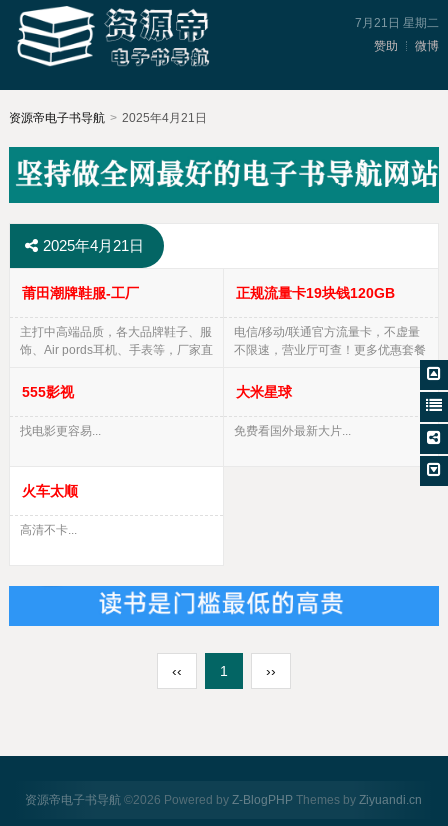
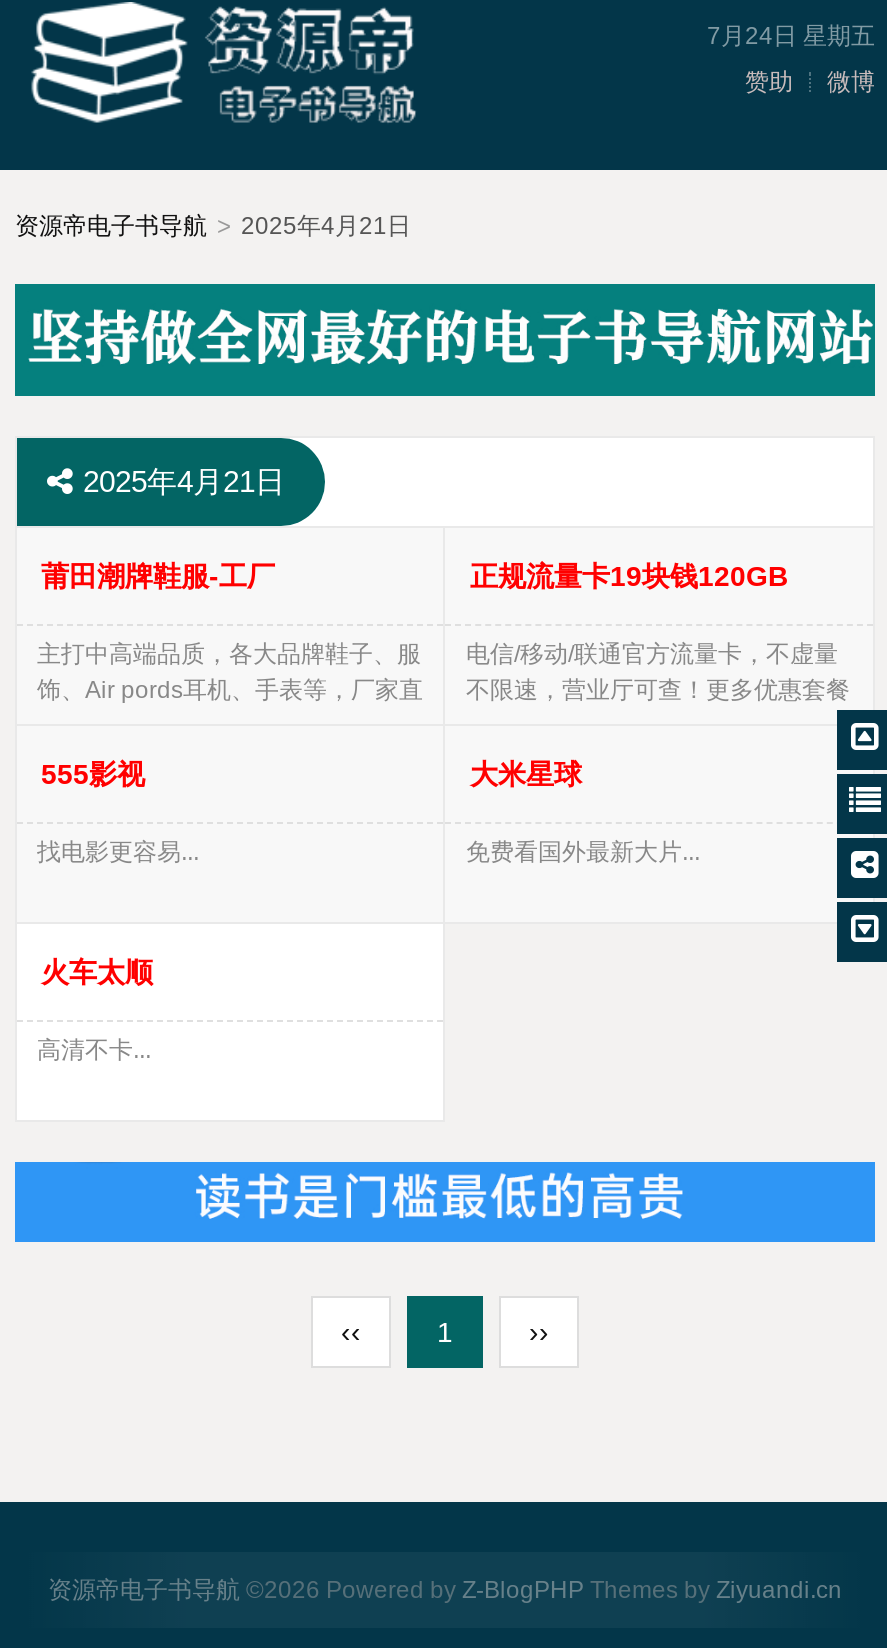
- 7月21日 星期二
+ 7月24日 星期五
